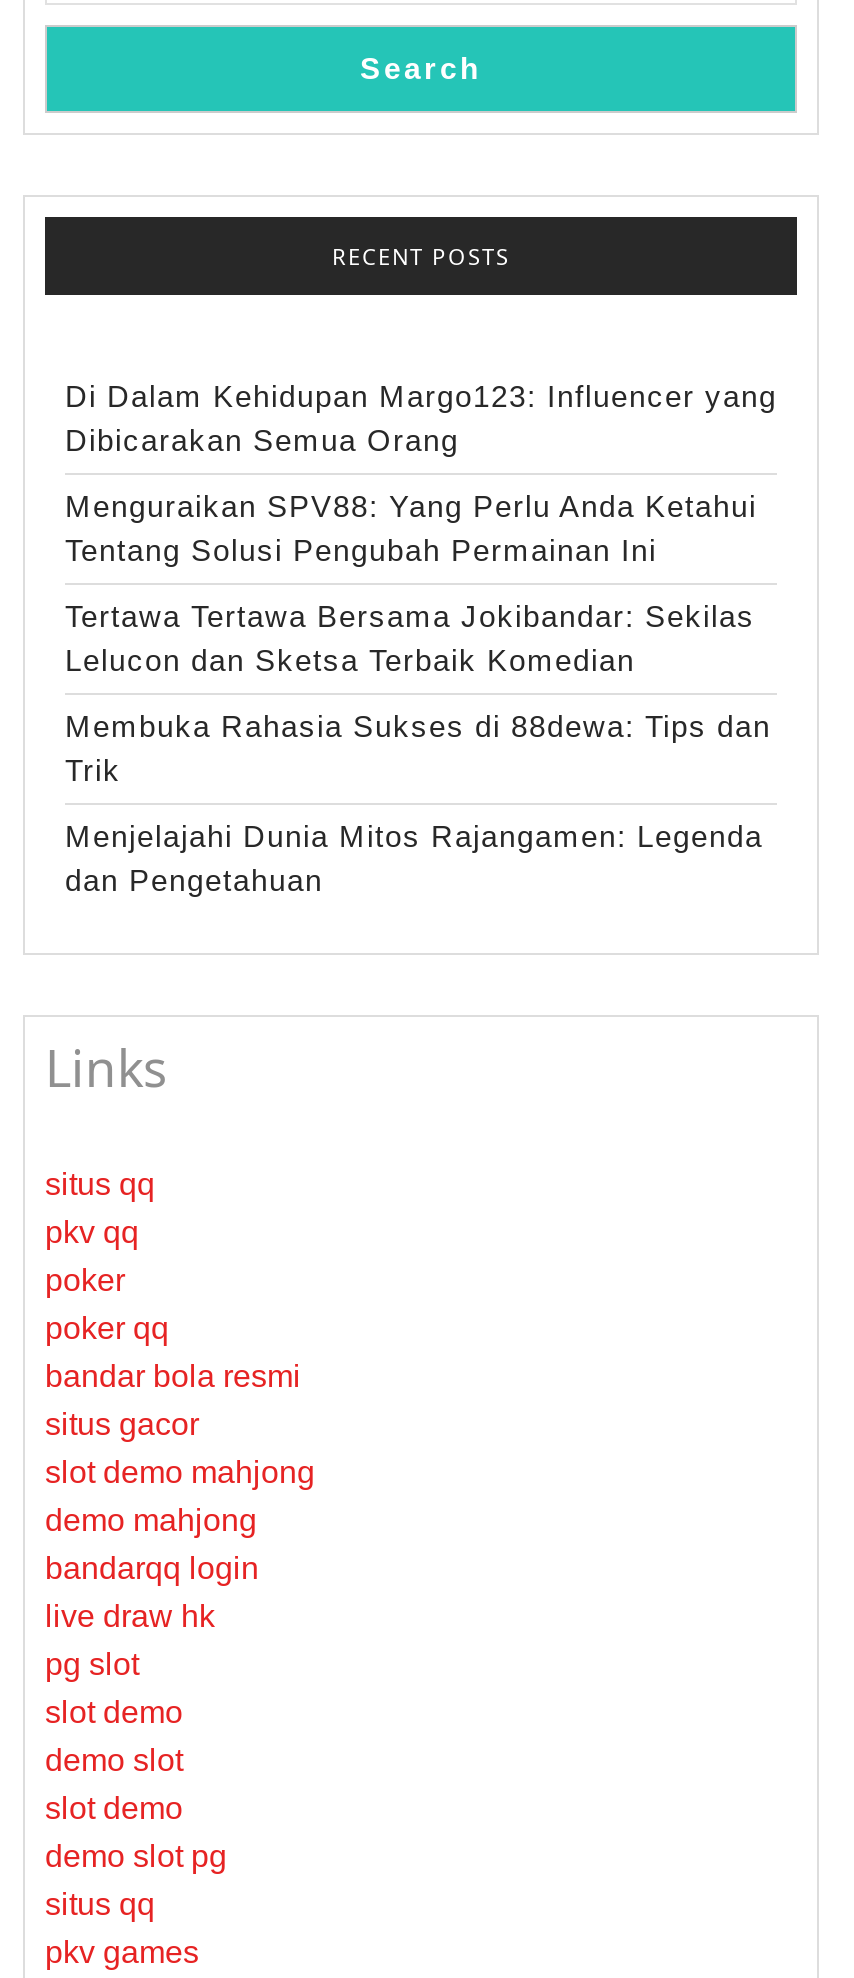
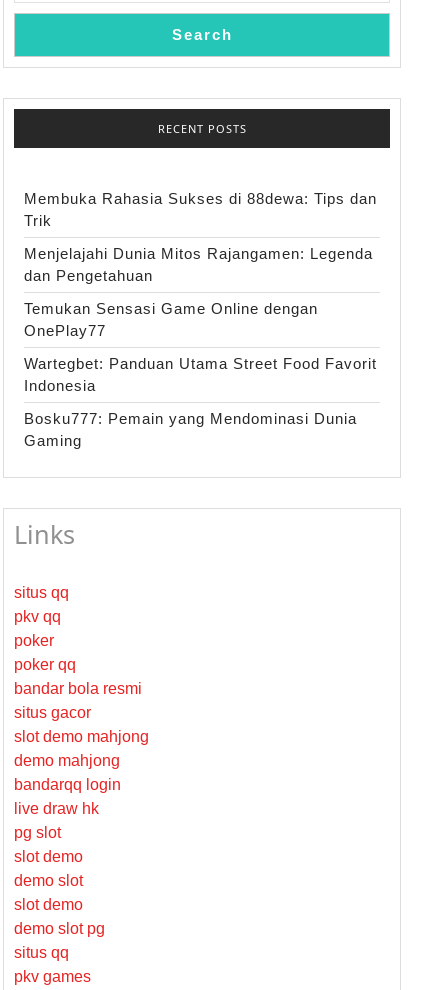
- Di Dalam Kehidupan Margo123: Influencer yang
- Dibicarakan Semua Orang
- Menguraikan SPV88: Yang Perlu Anda Ketahui
- Tentang Solusi Pengubah Permainan Ini
- Tertawa Tertawa Bersama Jokibandar: Sekilas
- Lelucon dan Sketsa Terbaik Komedian

moved up: Membuka Rahasia Sukses di 88dewa: Tips dan | Trik | Menjelajahi Dunia Mitos Rajangamen: Legenda | dan Pengetahuan

+ Temukan Sensasi Game Online dengan
+ OnePlay77
+ Wartegbet: Panduan Utama Street Food Favorit
+ Indonesia
+ Bosku777: Pemain yang Mendominasi Dunia
+ Gaming
